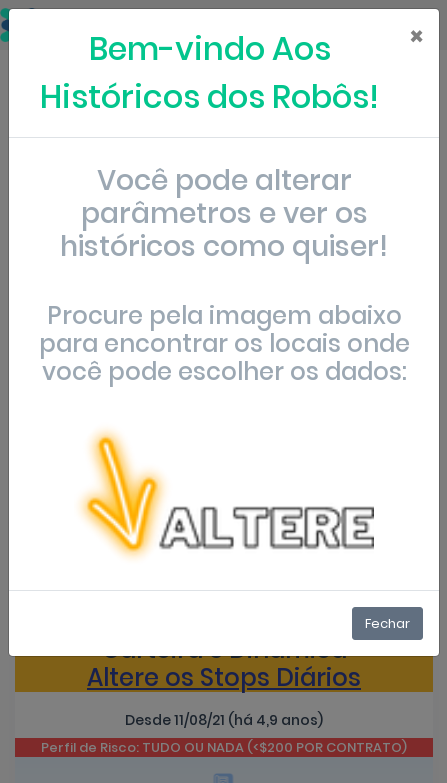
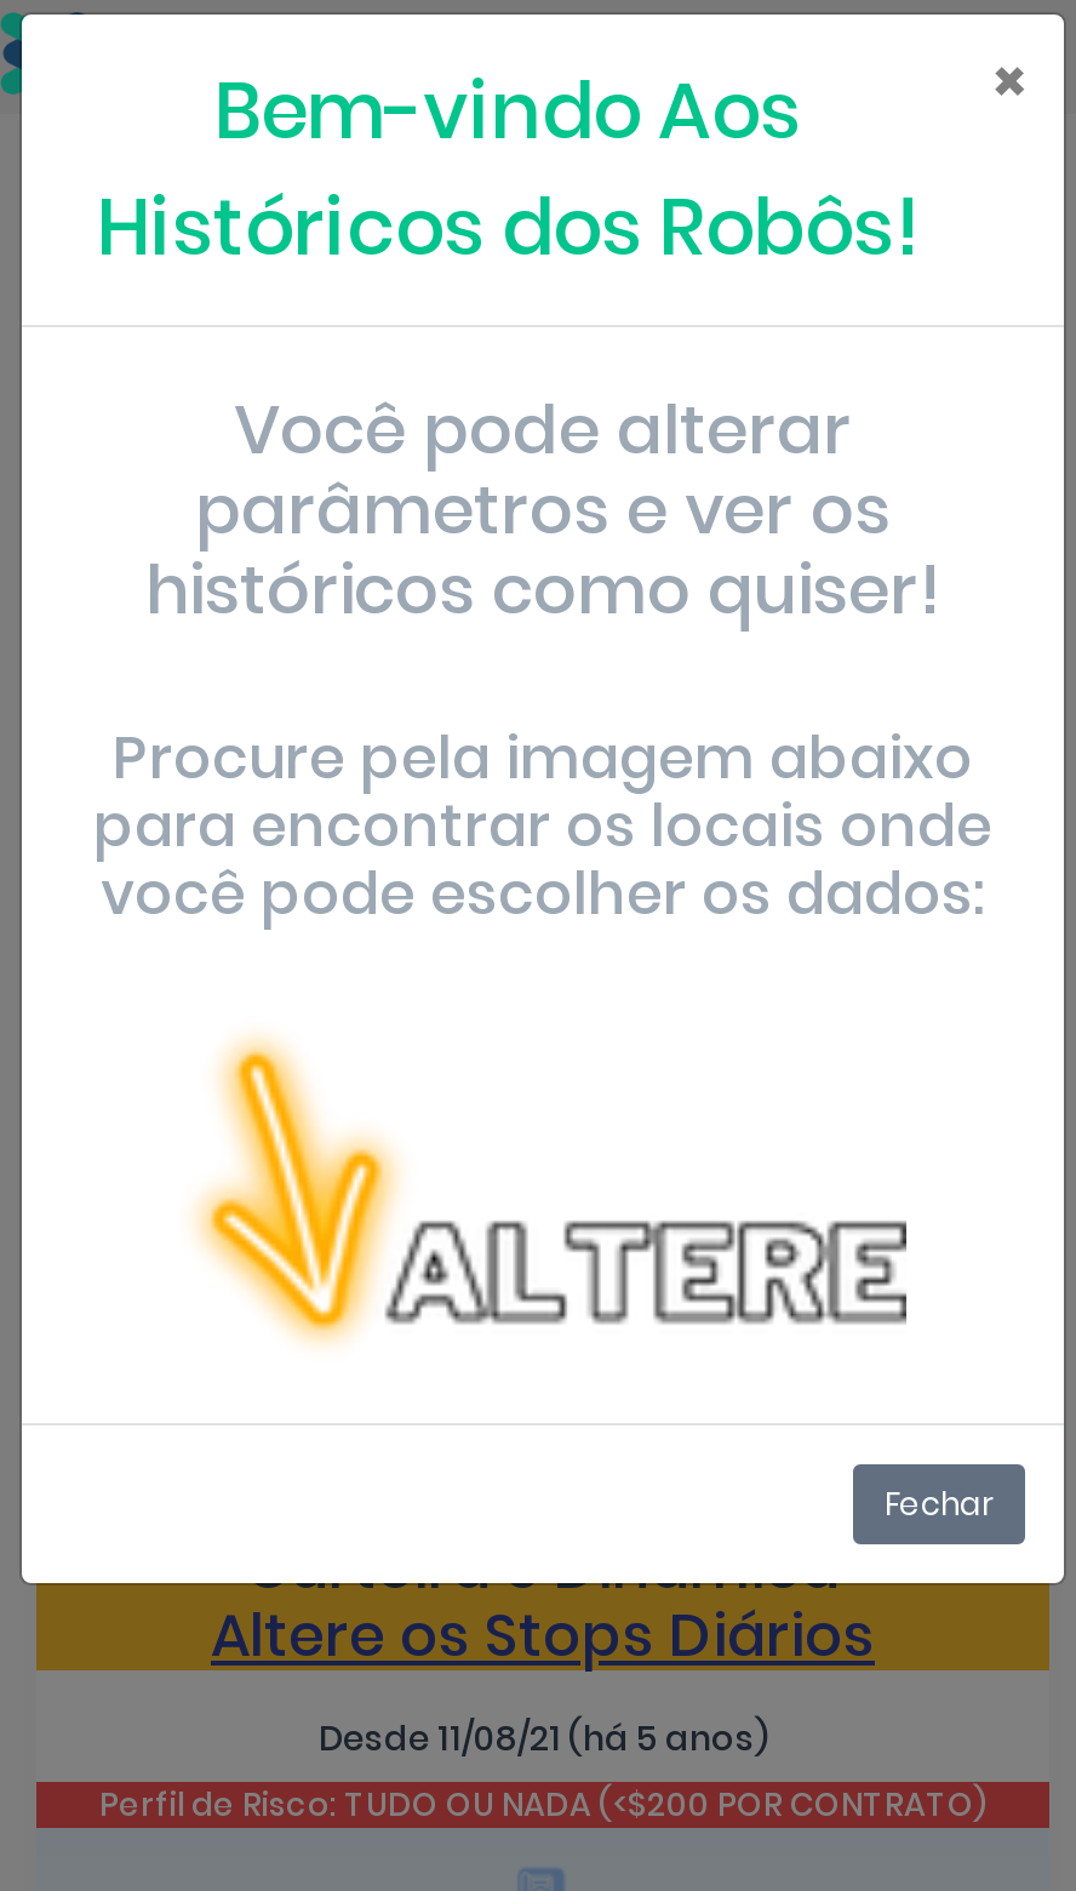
- Desde 11/08/21 (há 4,9 anos)
+ Desde 11/08/21 (há 5 anos)
